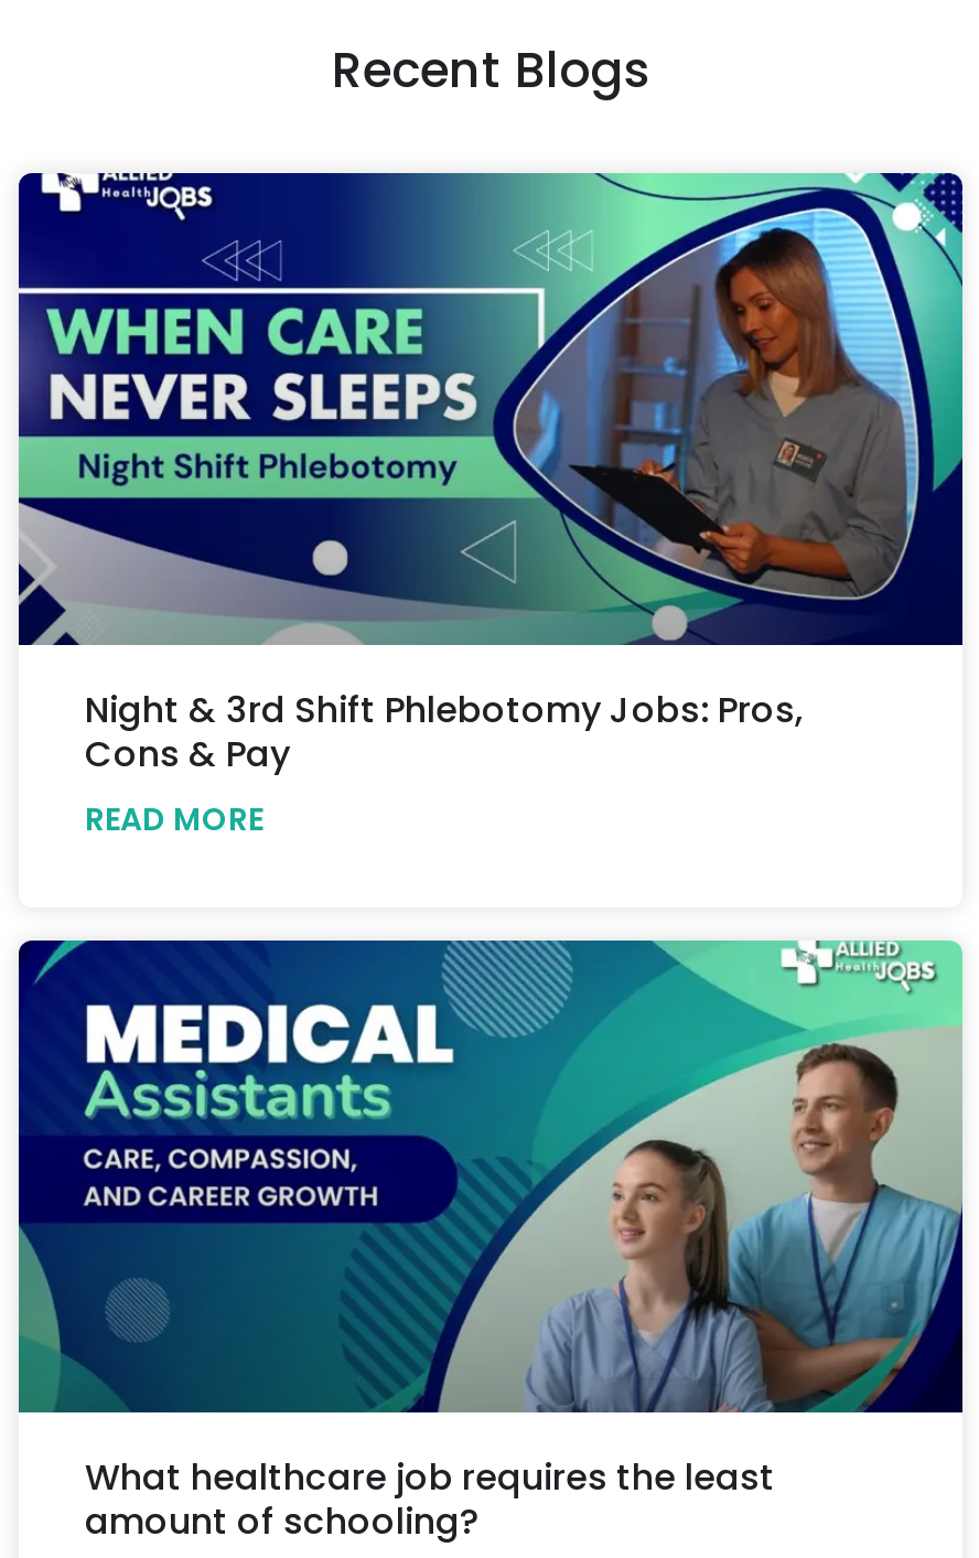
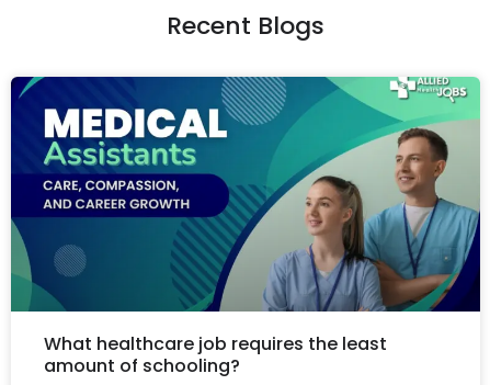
- [image]
- Night & 3rd Shift Phlebotomy Jobs: Pros,
- Cons & Pay
- READ MORE
